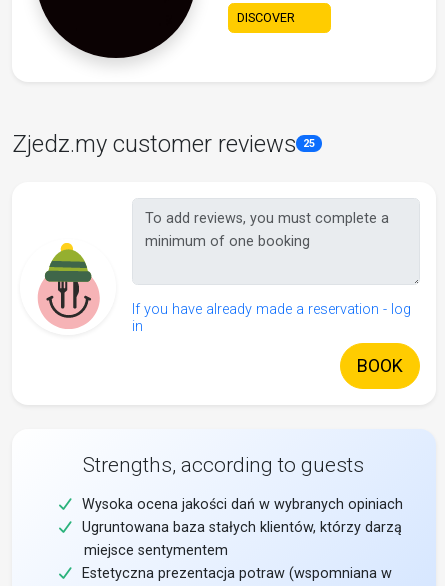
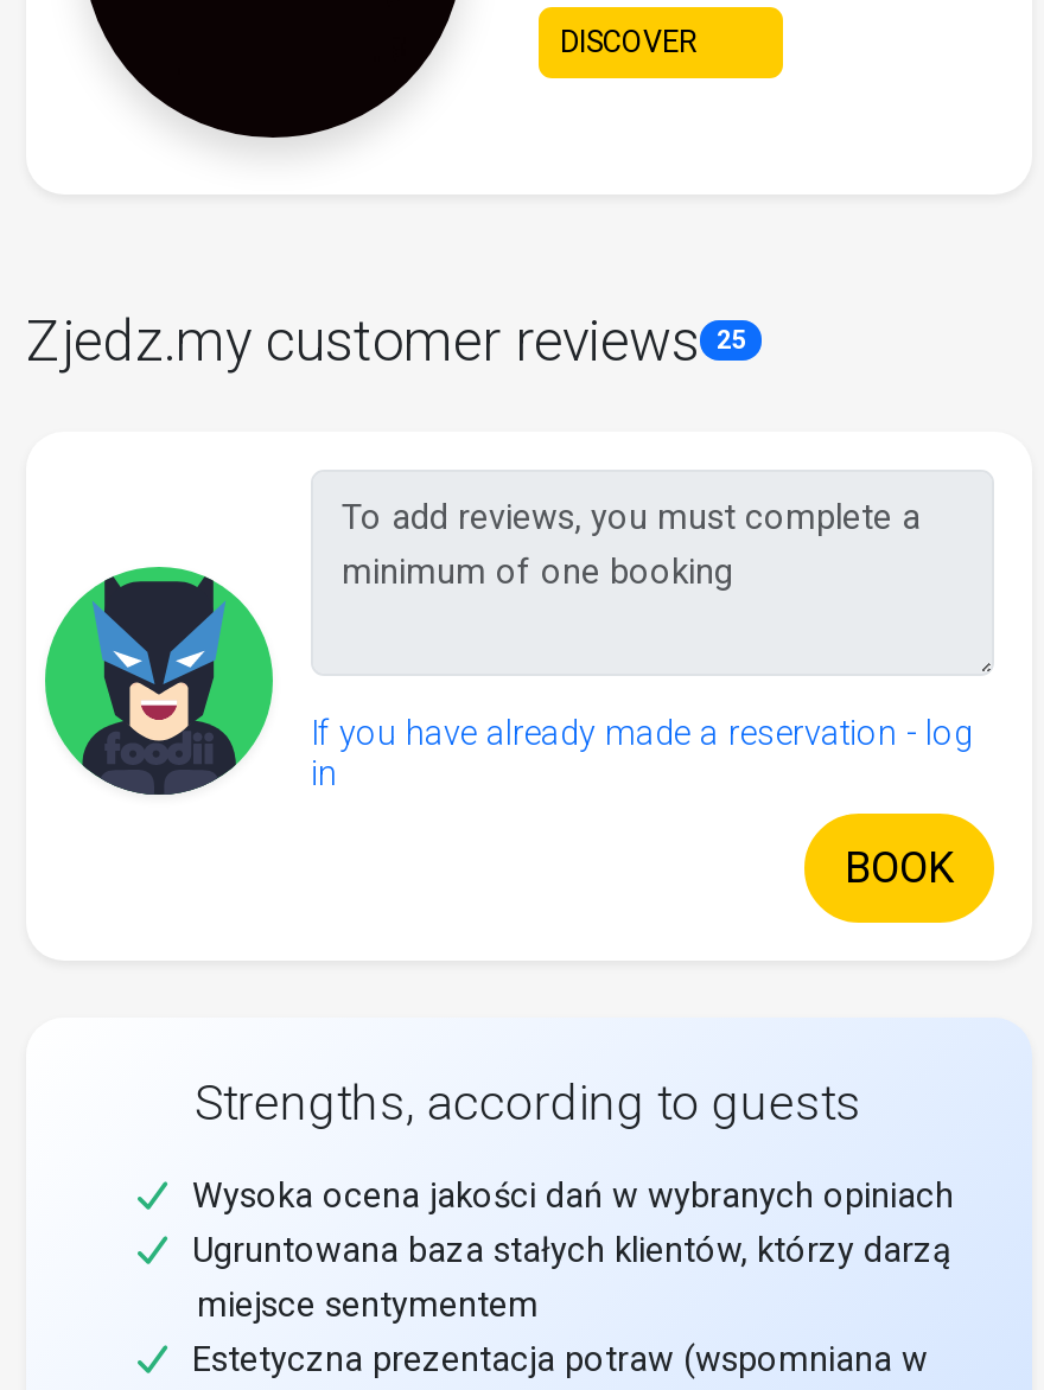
- [image]
+ [image]
